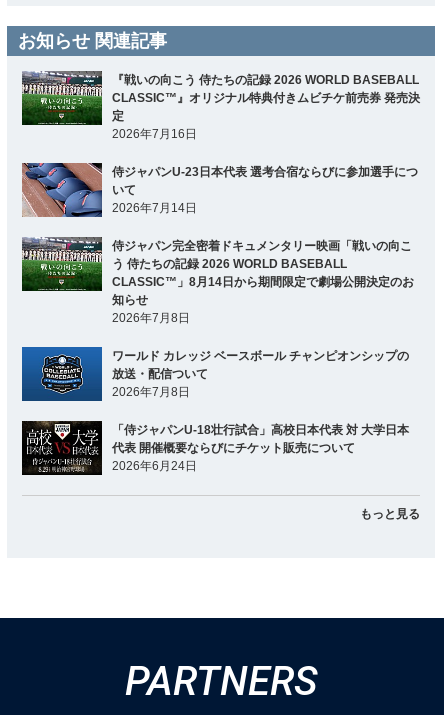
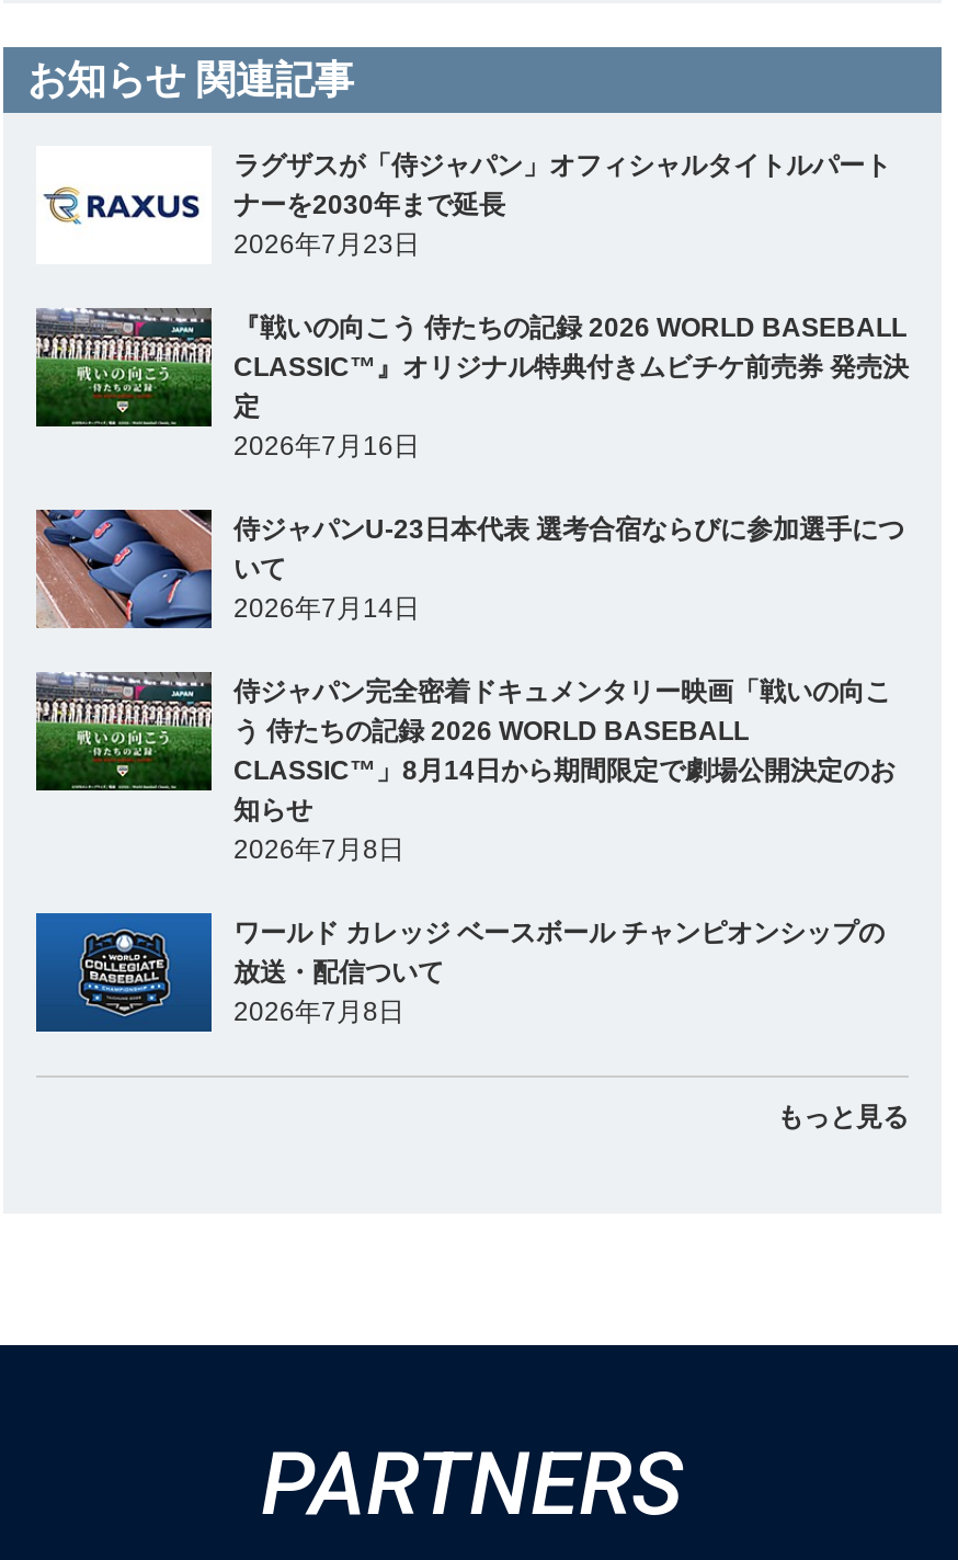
+ [image]
+ ラグザスが「侍ジャパン」オフィシャルタイトルパート
+ ナーを2030年まで延長
+ 2026年7月23日

moved down: [image] | 『戦いの向こう 侍たちの記録 2026 WORLD BASEBALL | CLASSIC™』オリジナル特典付きムビチケ前売券 発売決 | ... | 放送・配信ついて | 2026年7月8日

- [image]
- 「侍ジャパンU-18壮行試合」高校日本代表 対 大学日本
- 代表 開催概要ならびにチケット販売について
- 2026年6月24日
